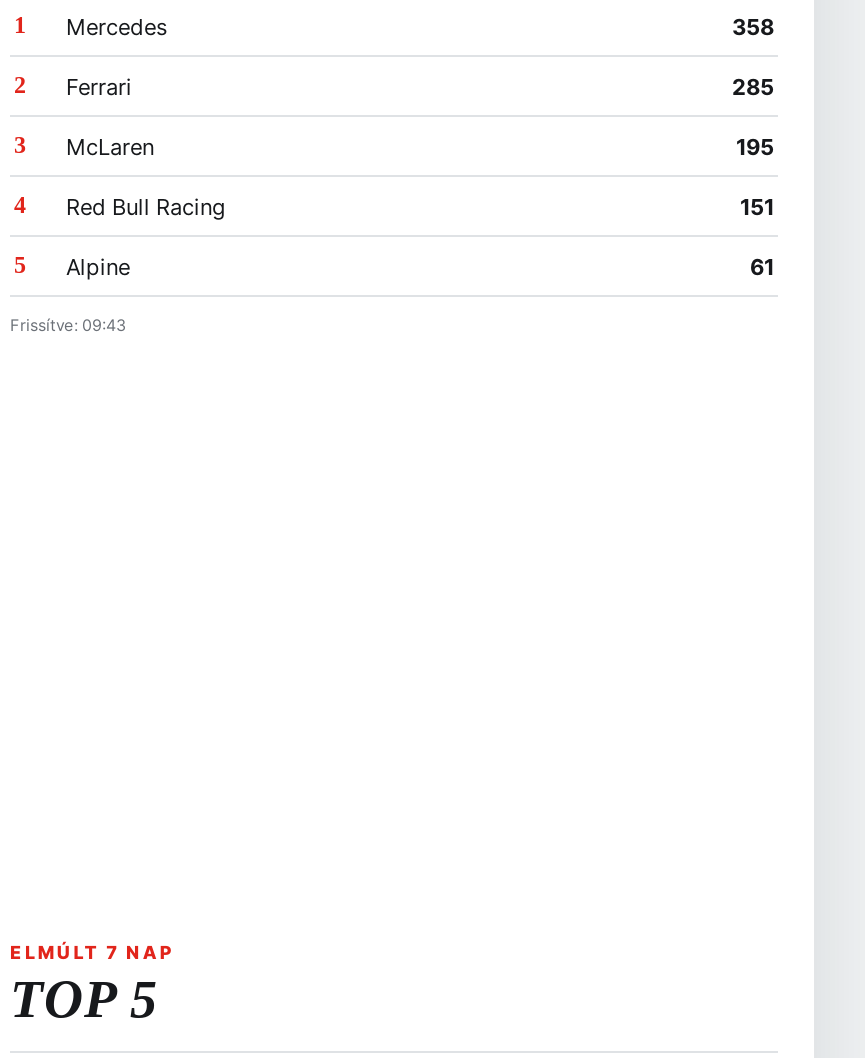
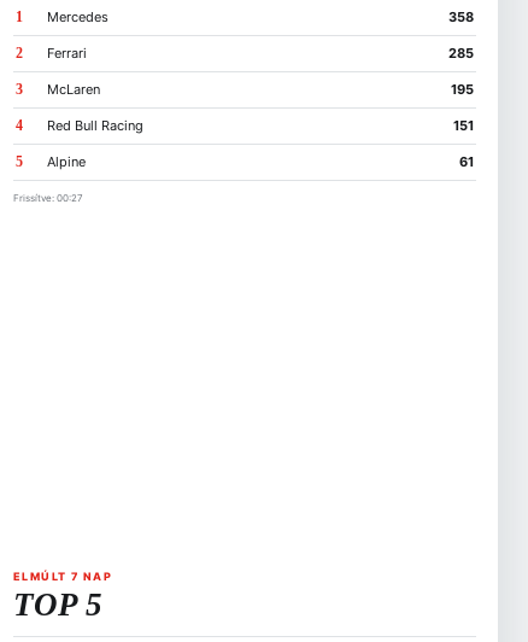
- Frissítve: 09:43
+ Frissítve: 00:27
